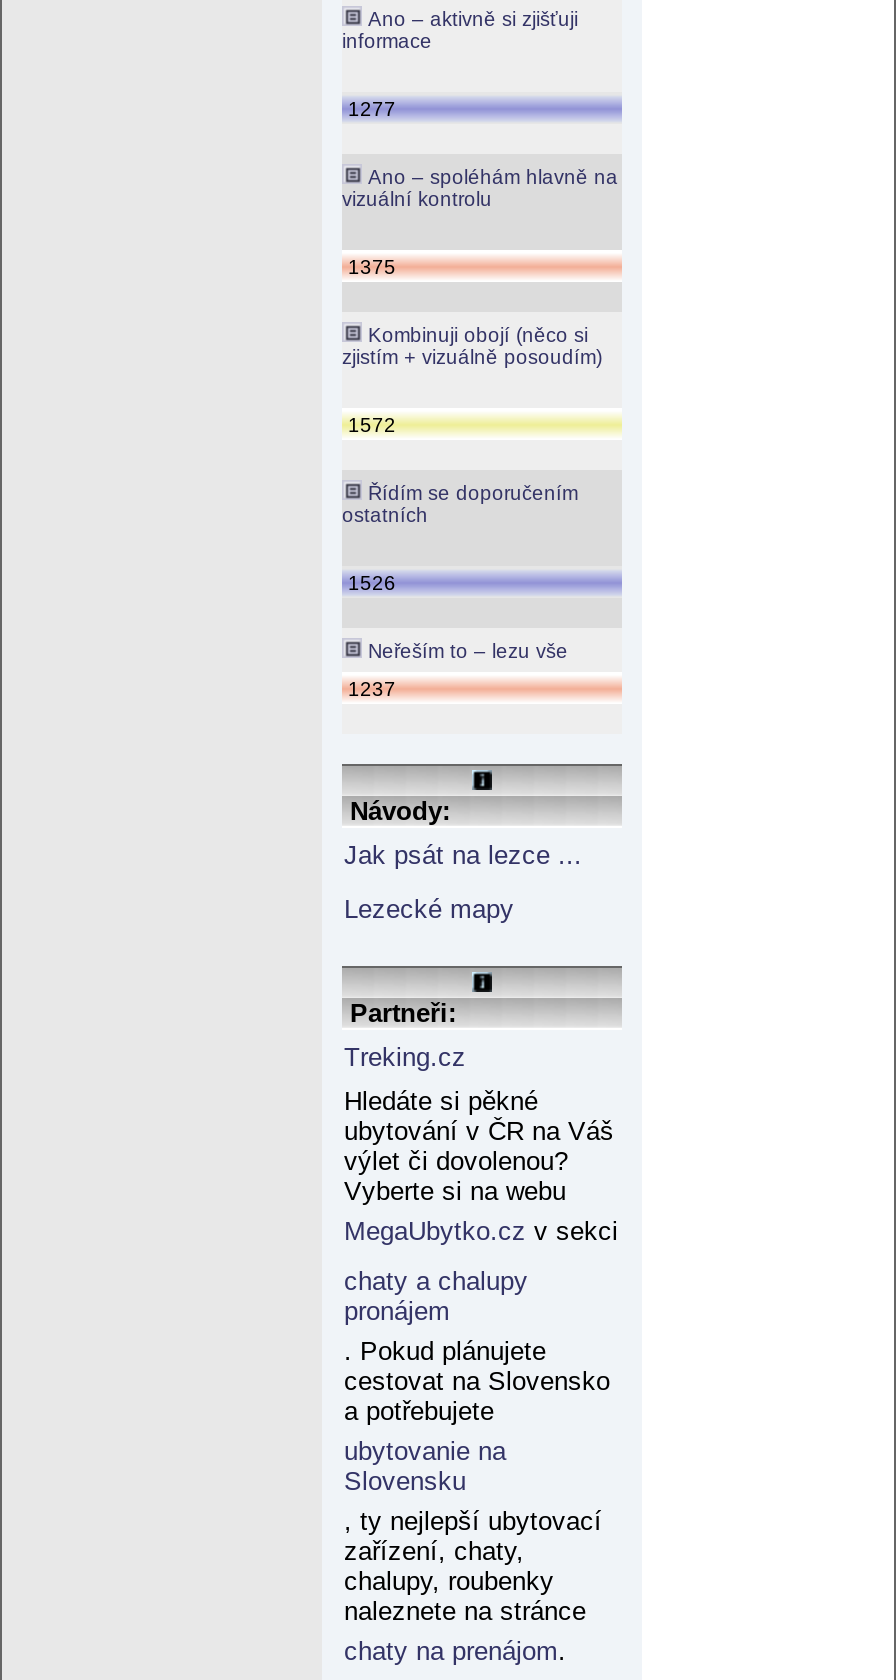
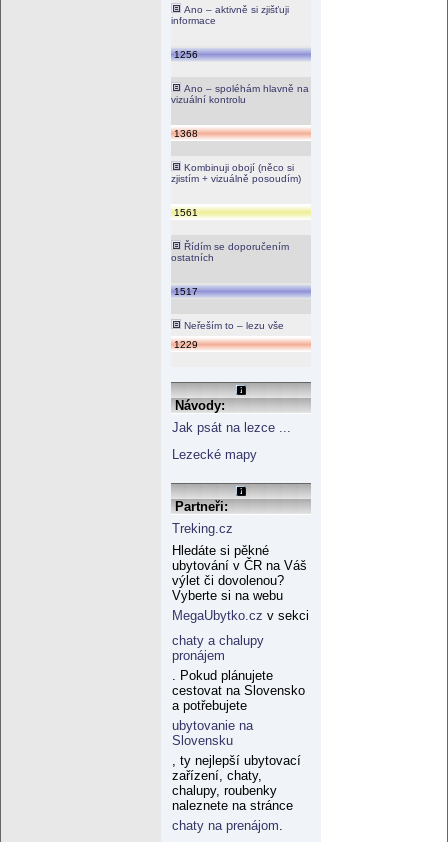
- 1277
+ 1256

- 1375
+ 1368

- 1572
+ 1561

- 1526
+ 1517

- 1237
+ 1229
